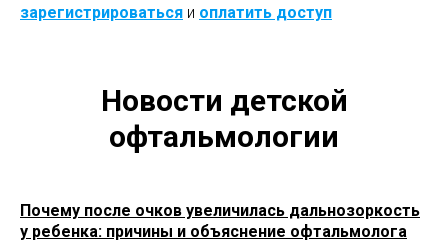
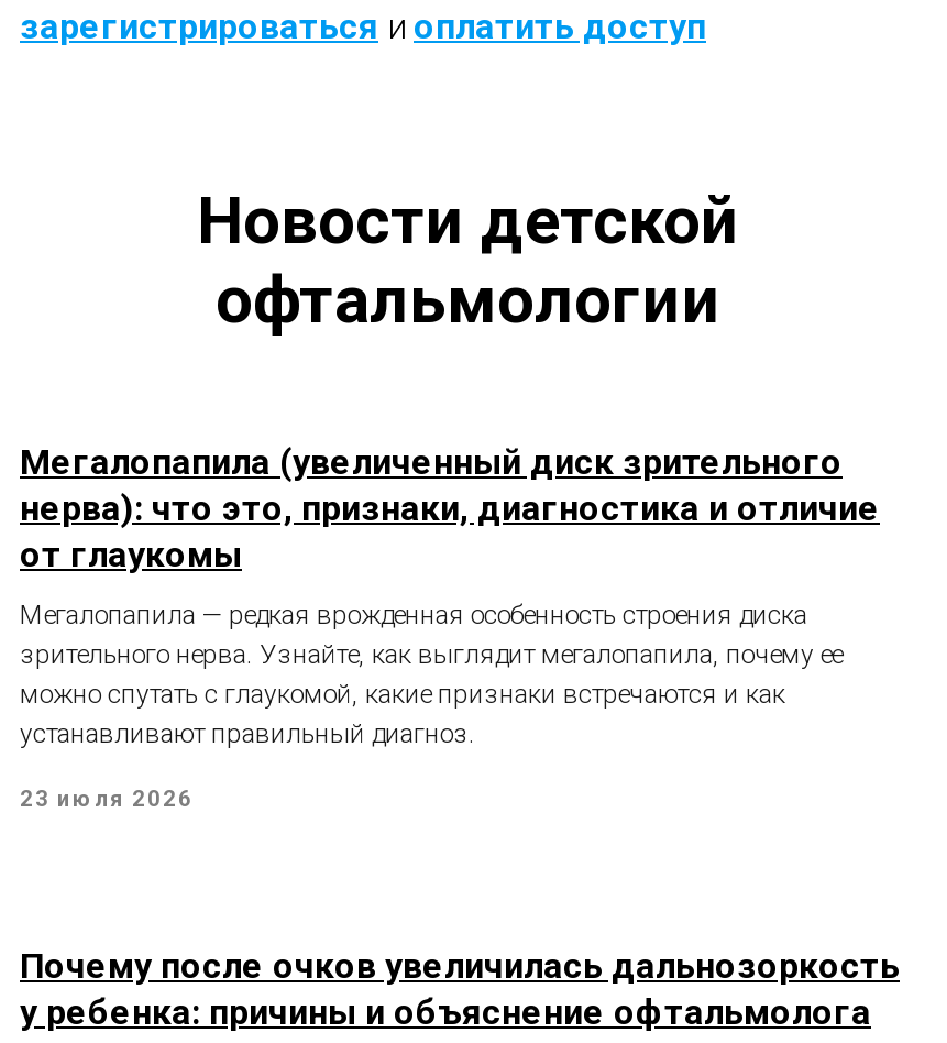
+ Мегалопапила (увеличенный диск зрительного
+ нерва): что это, признаки, диагностика и отличие
+ от глаукомы
+ Мегалопапила — редкая врожденная особенность строения диска
+ зрительного нерва. Узнайте, как выглядит мегалопапила, почему ее
+ можно спутать с глаукомой, какие признаки встречаются и как
+ устанавливают правильный диагноз.
+ 23 июля 2026
